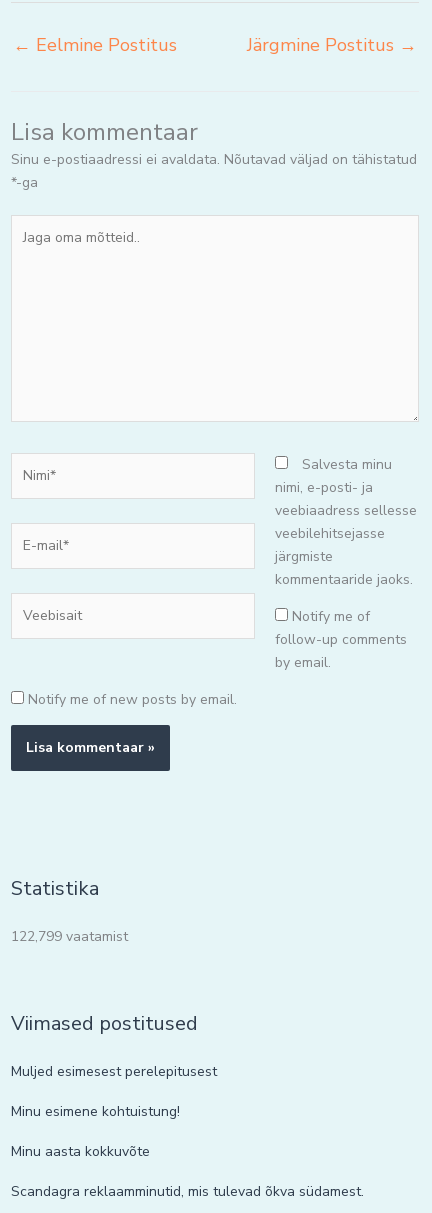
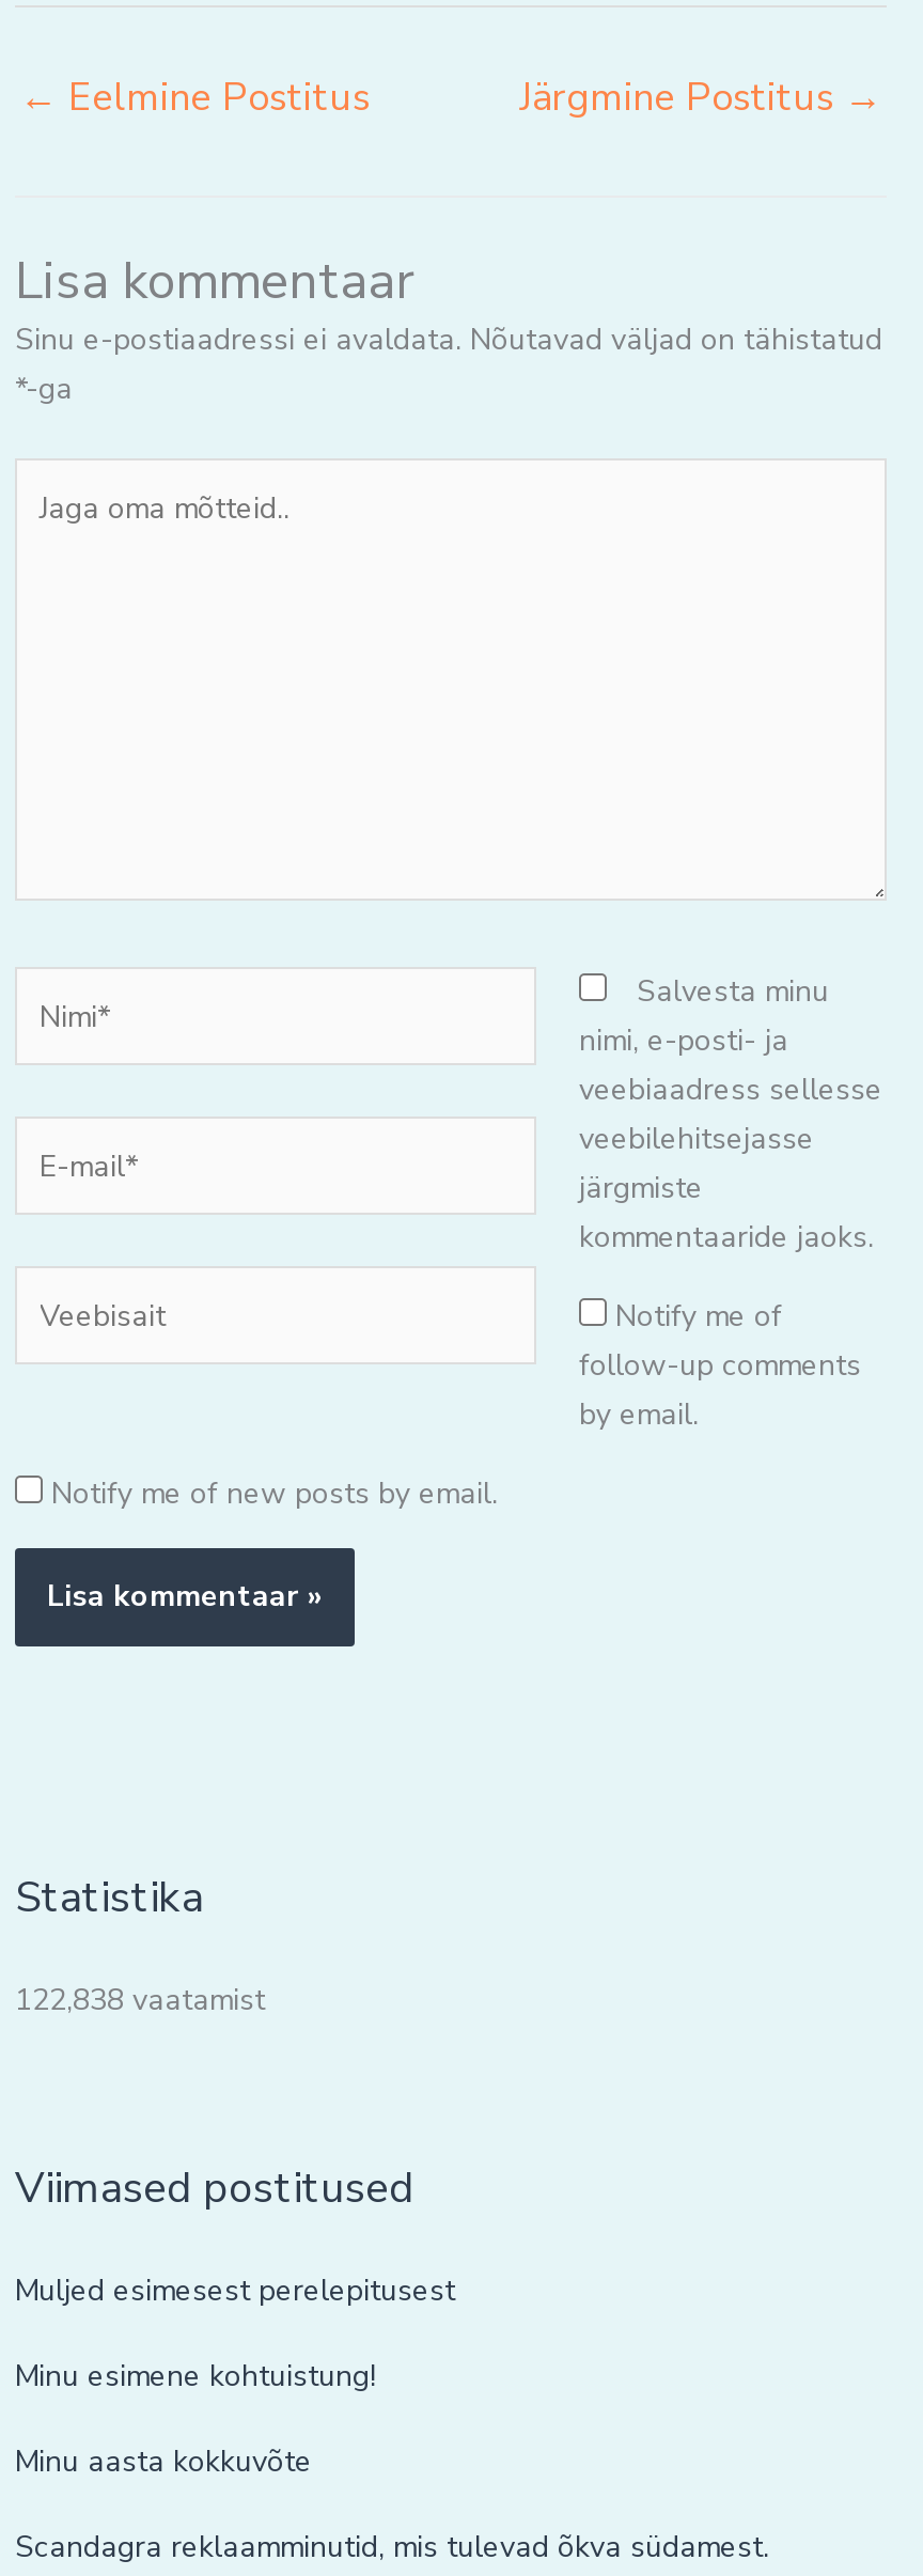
- 122,799 vaatamist
+ 122,838 vaatamist
